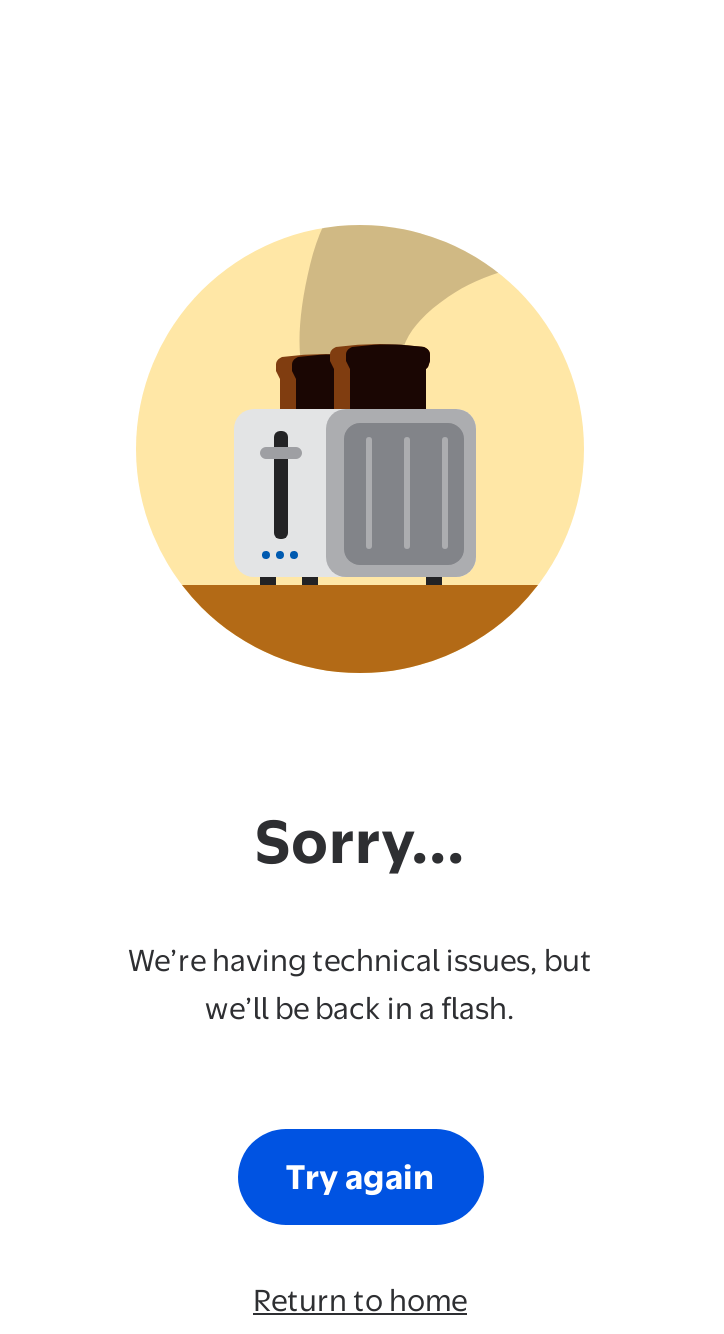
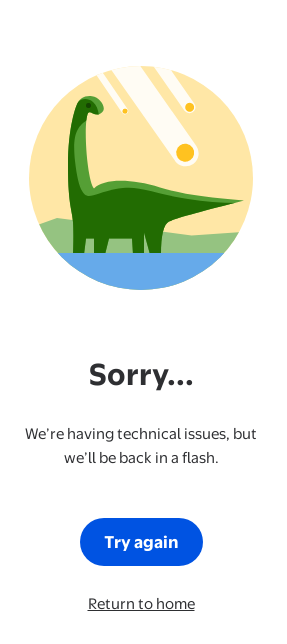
- [image]
+ [image]
